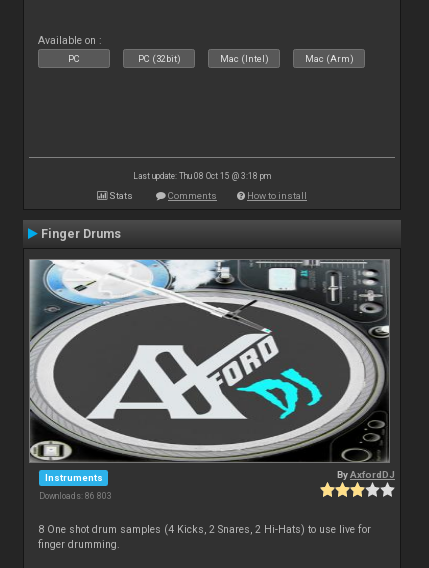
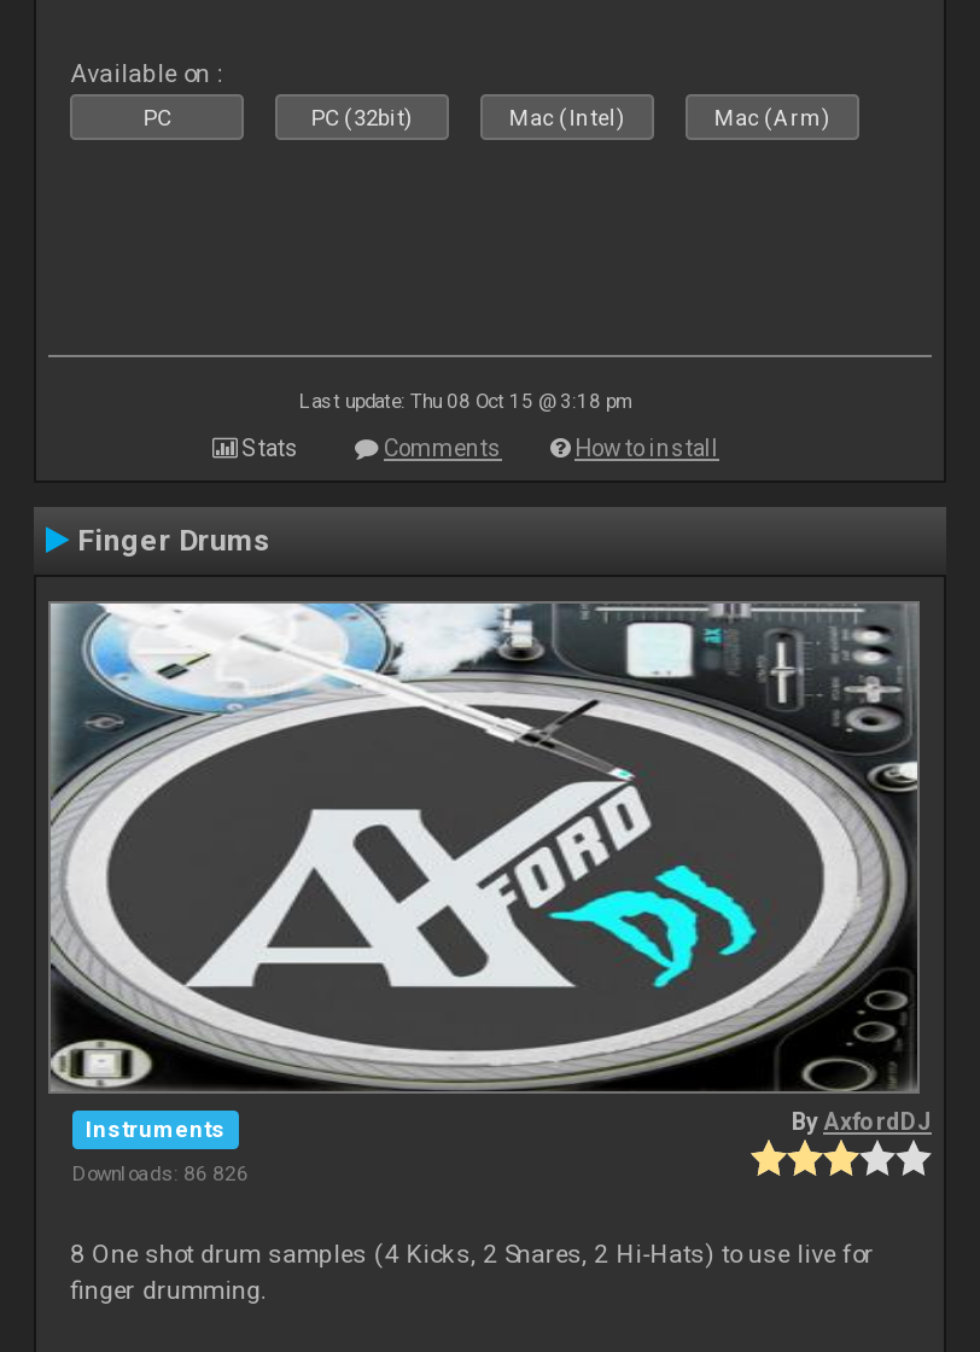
- Downloads: 86 803
+ Downloads: 86 826
